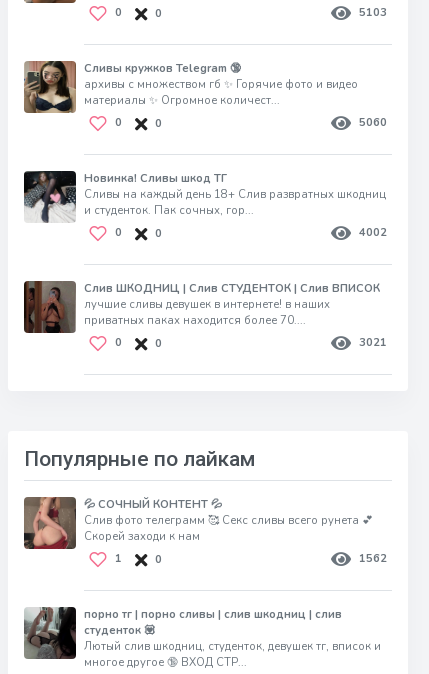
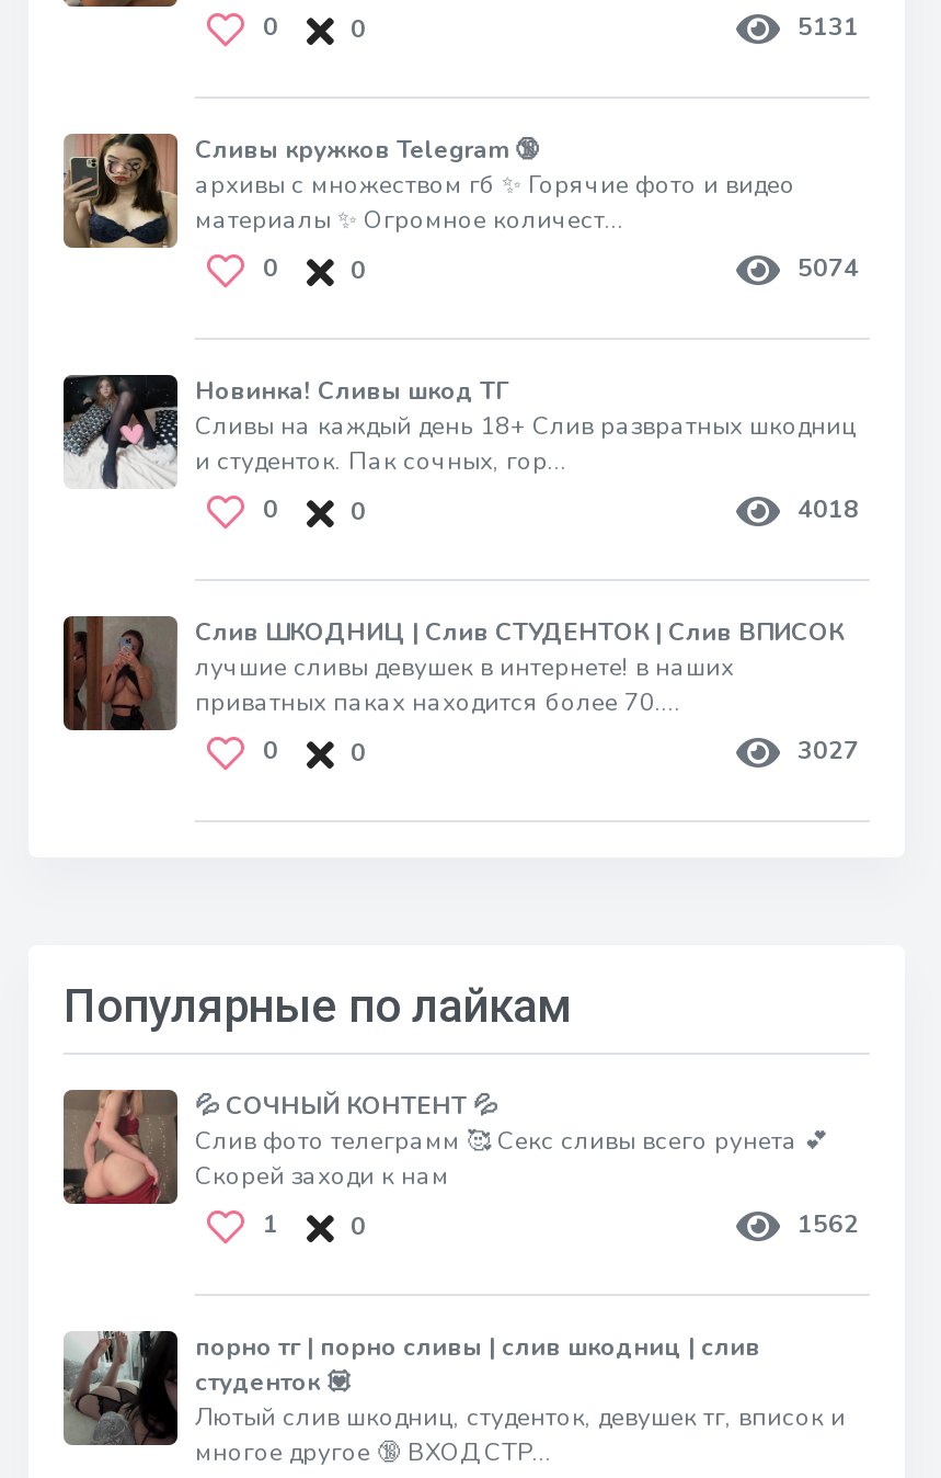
- 5103
+ 5131

- 5060
+ 5074

- 4002
+ 4018

- 3021
+ 3027
